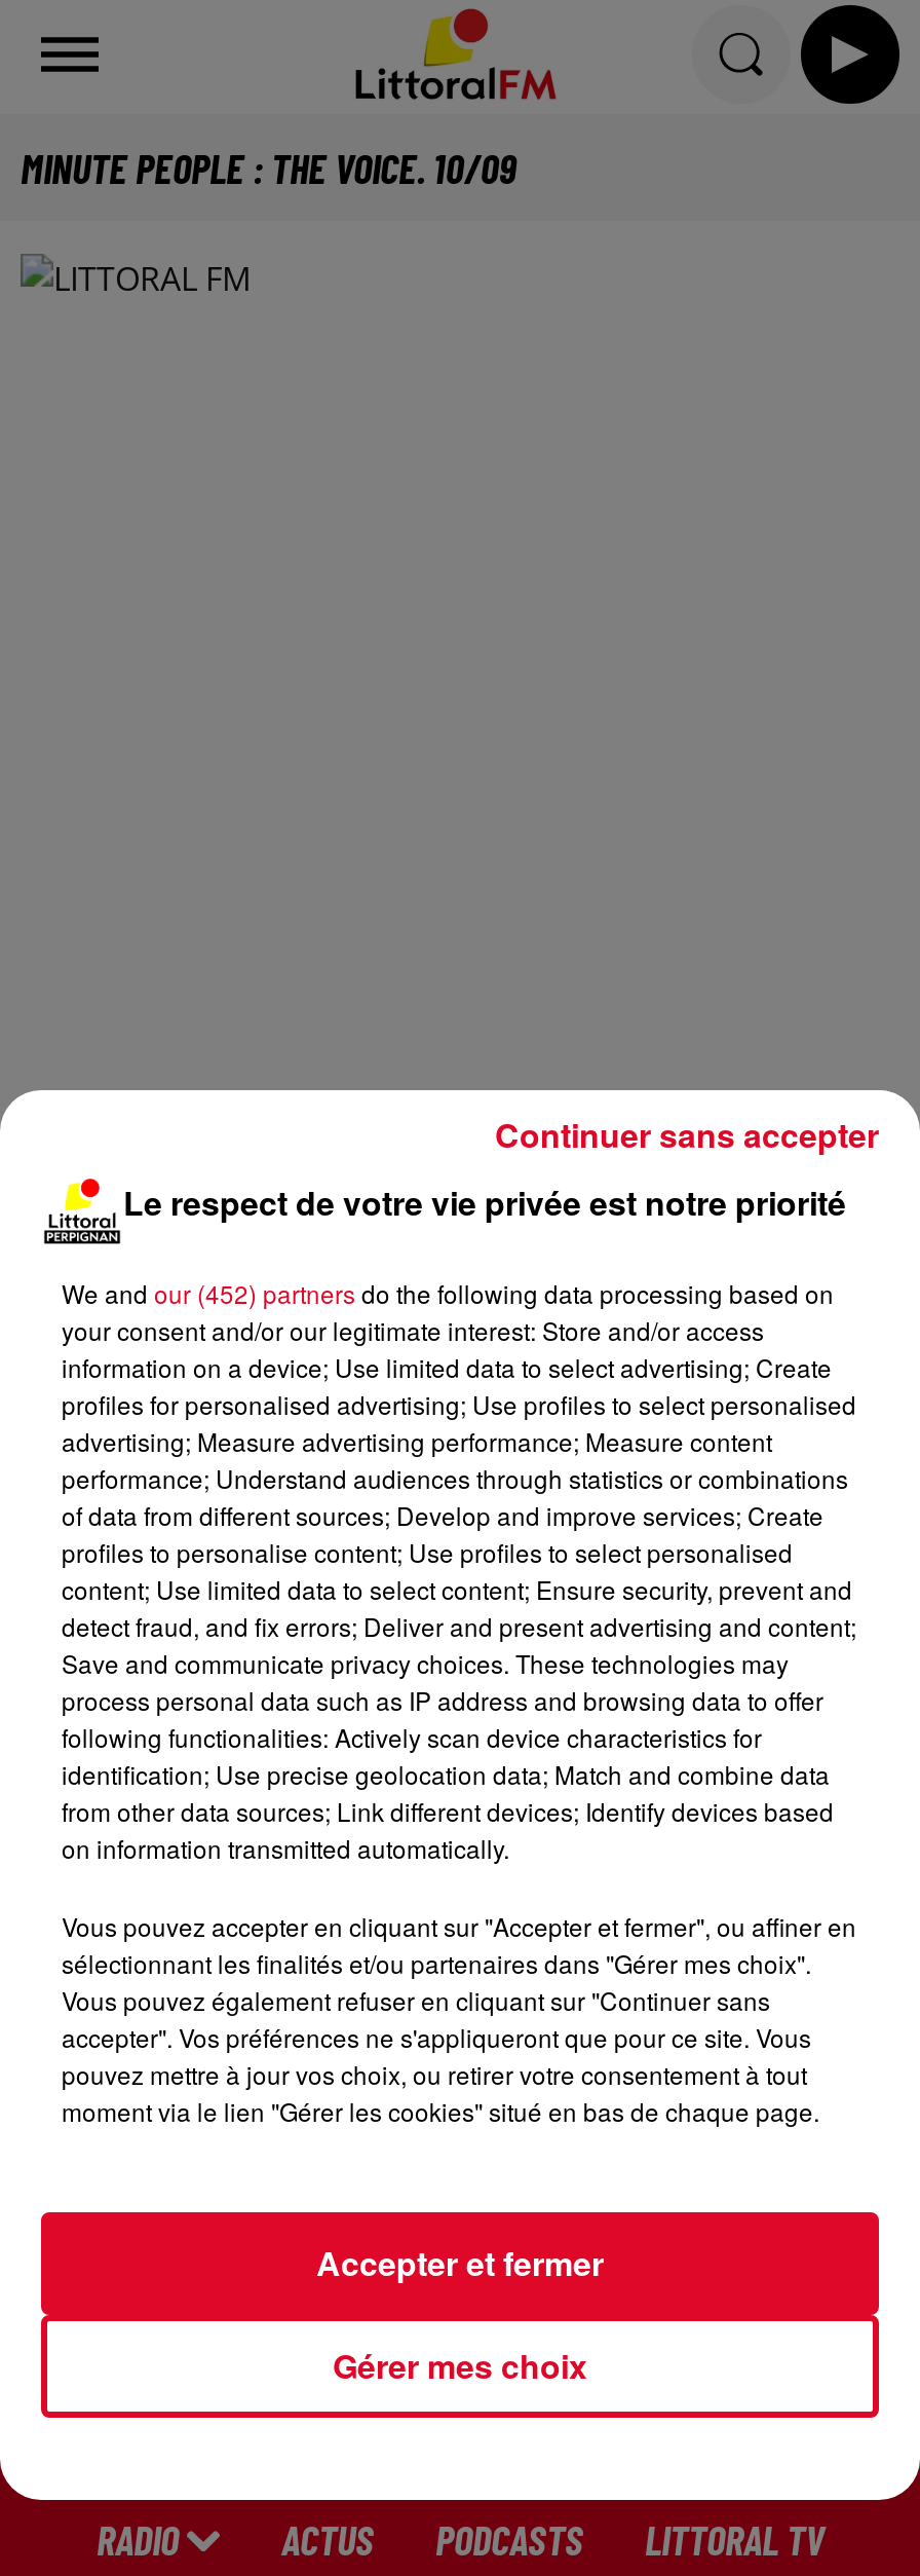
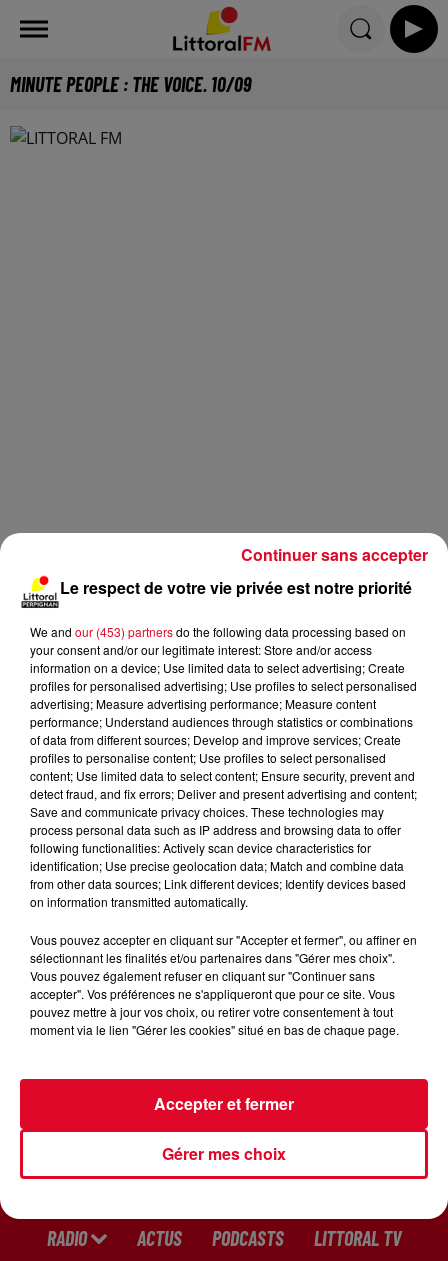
- We and our (452) partners do the following data processing based on
+ We and our (453) partners do the following data processing based on
